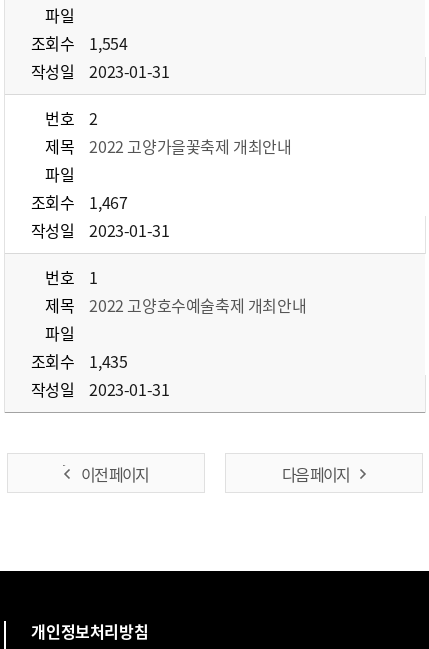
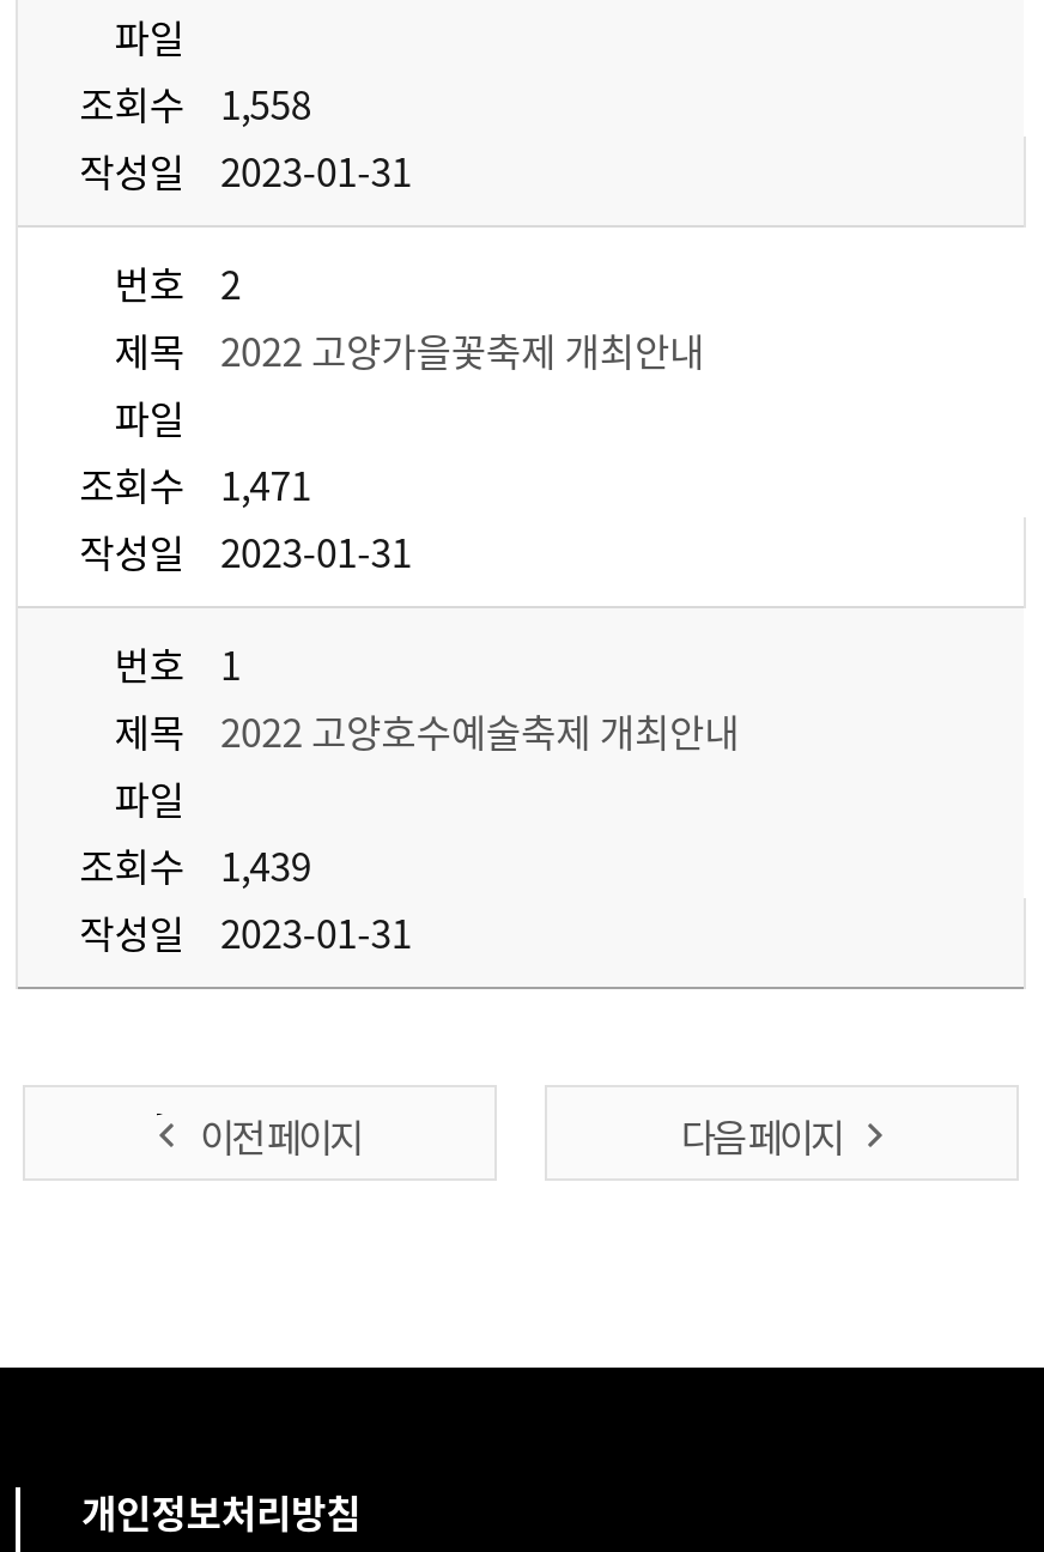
- 조회수 1,554
+ 조회수 1,558

- 조회수 1,467
+ 조회수 1,471

- 조회수 1,435
+ 조회수 1,439
